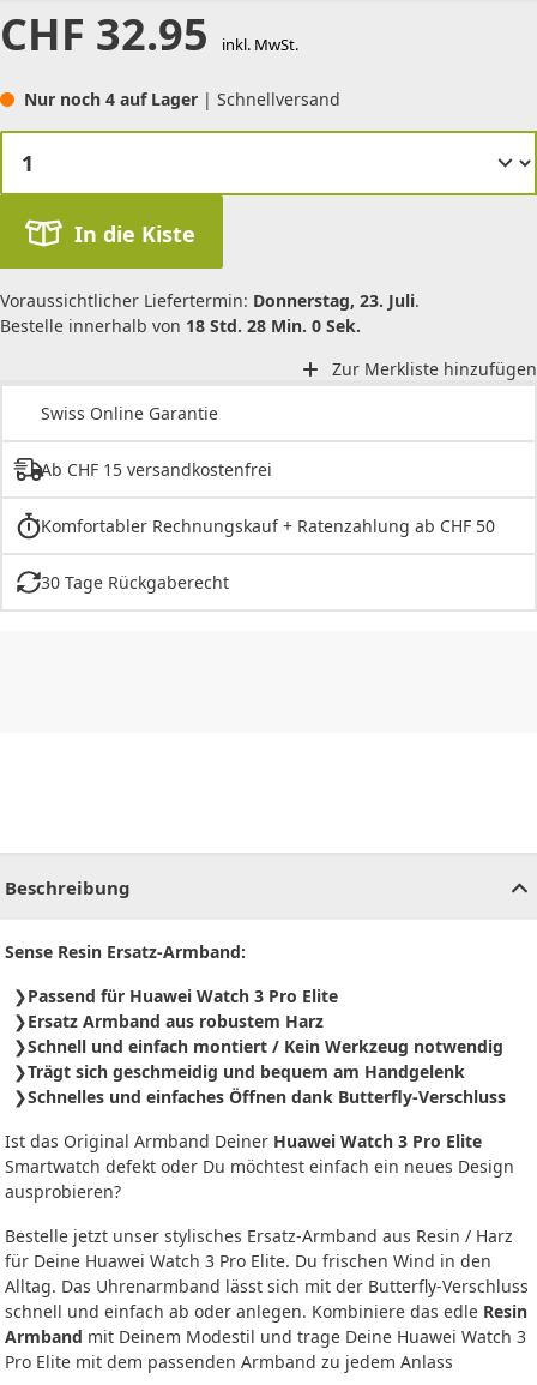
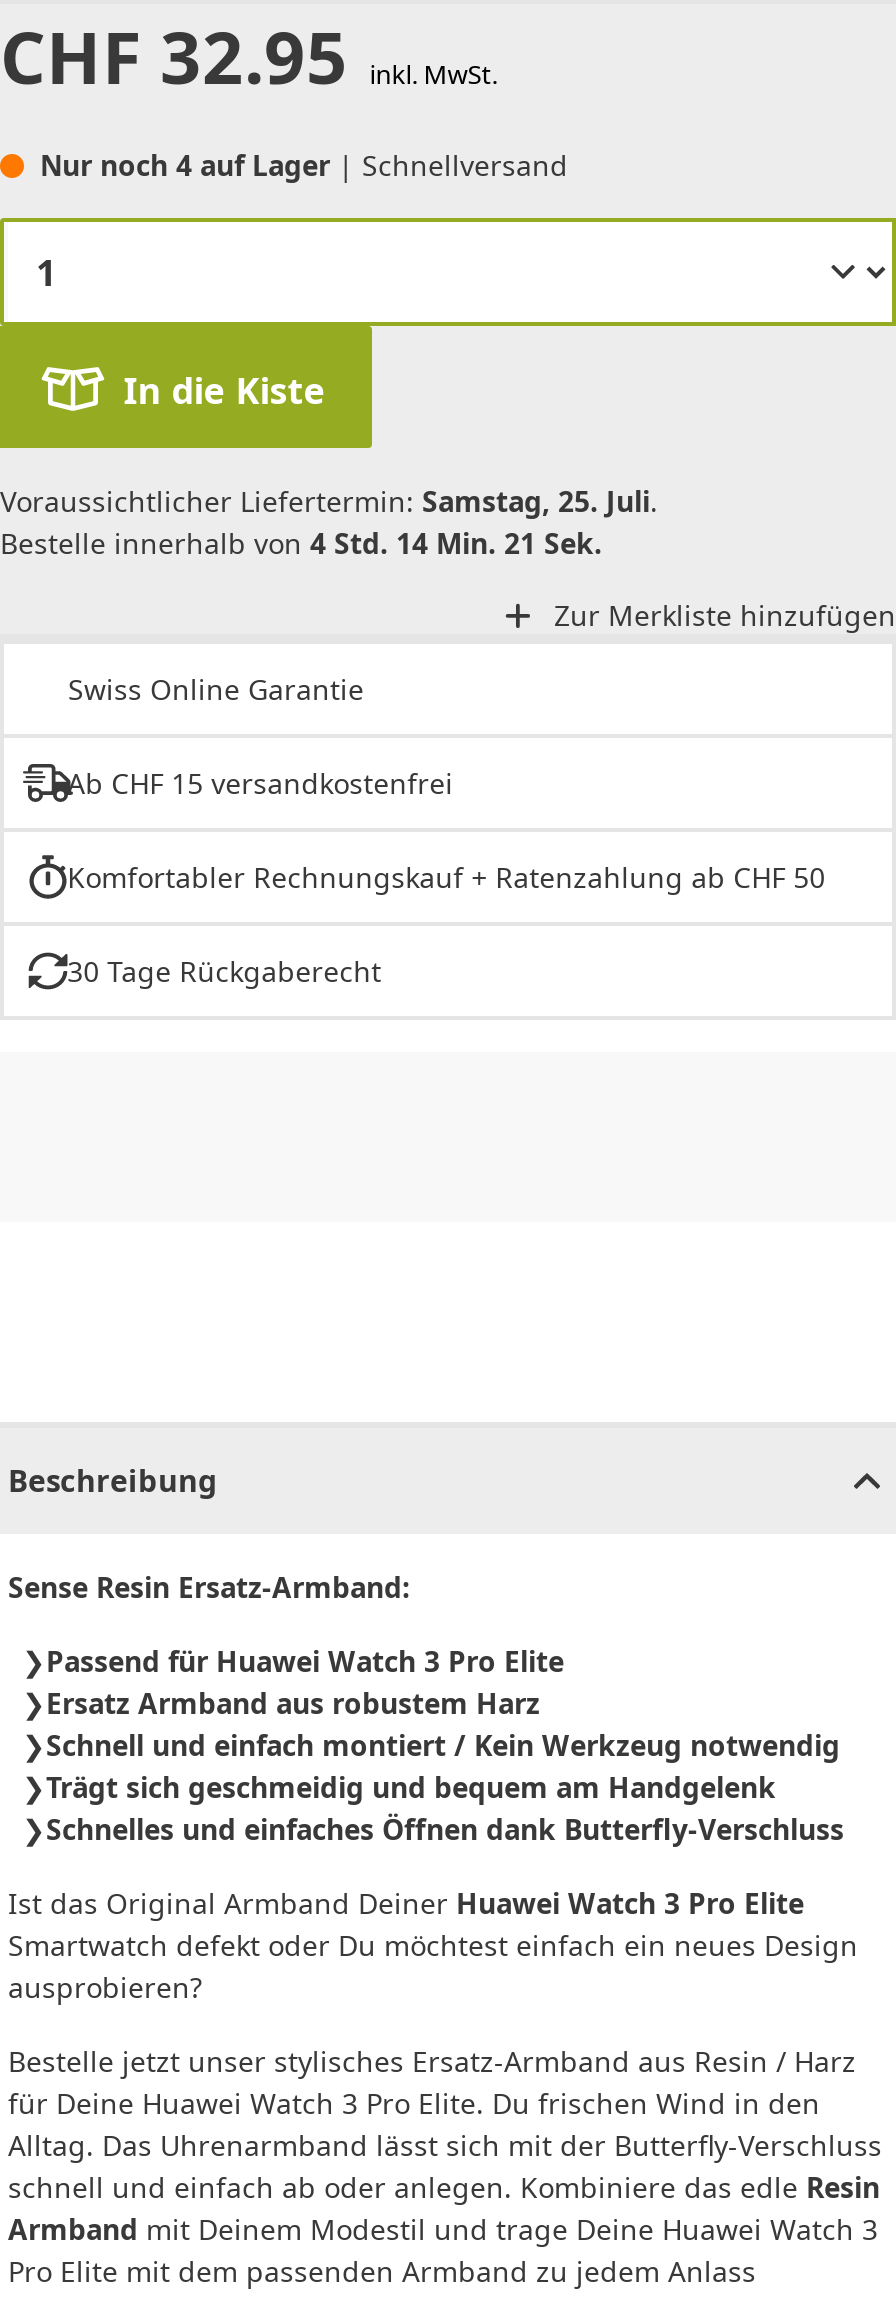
- Voraussichtlicher Liefertermin: Donnerstag, 23. Juli.
+ Voraussichtlicher Liefertermin: Samstag, 25. Juli.

- Bestelle innerhalb von 18 Std. 28 Min. 0 Sek.
+ Bestelle innerhalb von 4 Std. 14 Min. 21 Sek.
